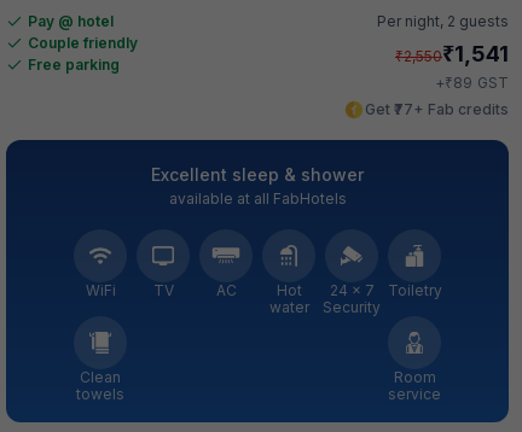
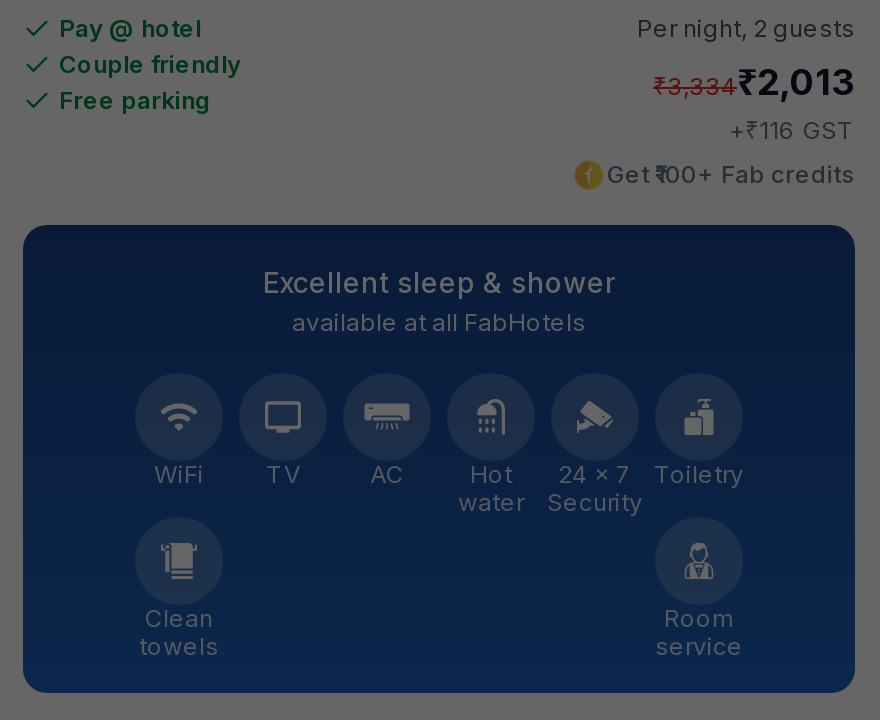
- ₹2,550₹1,541
+ ₹3,334₹2,013

- +₹89 GST
+ +₹116 GST

- Get ₹77+ Fab credits
+ Get ₹100+ Fab credits
